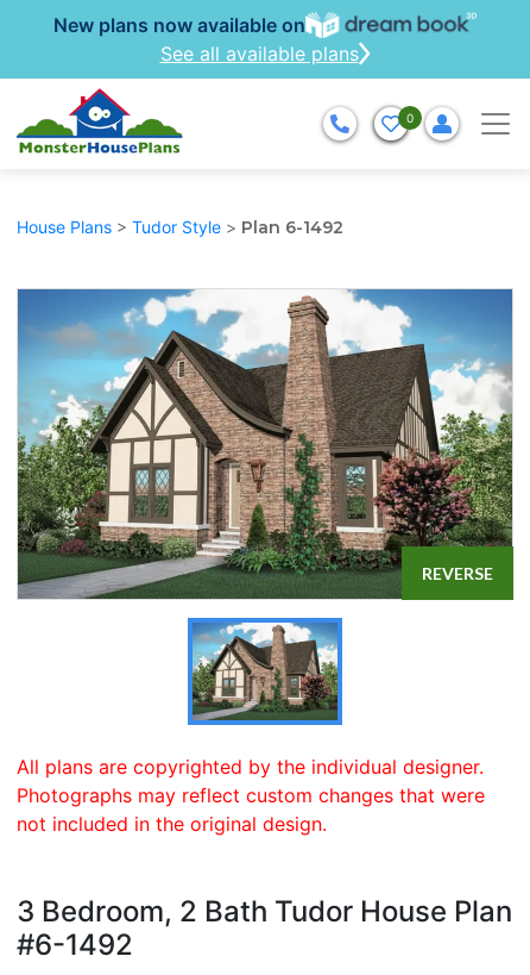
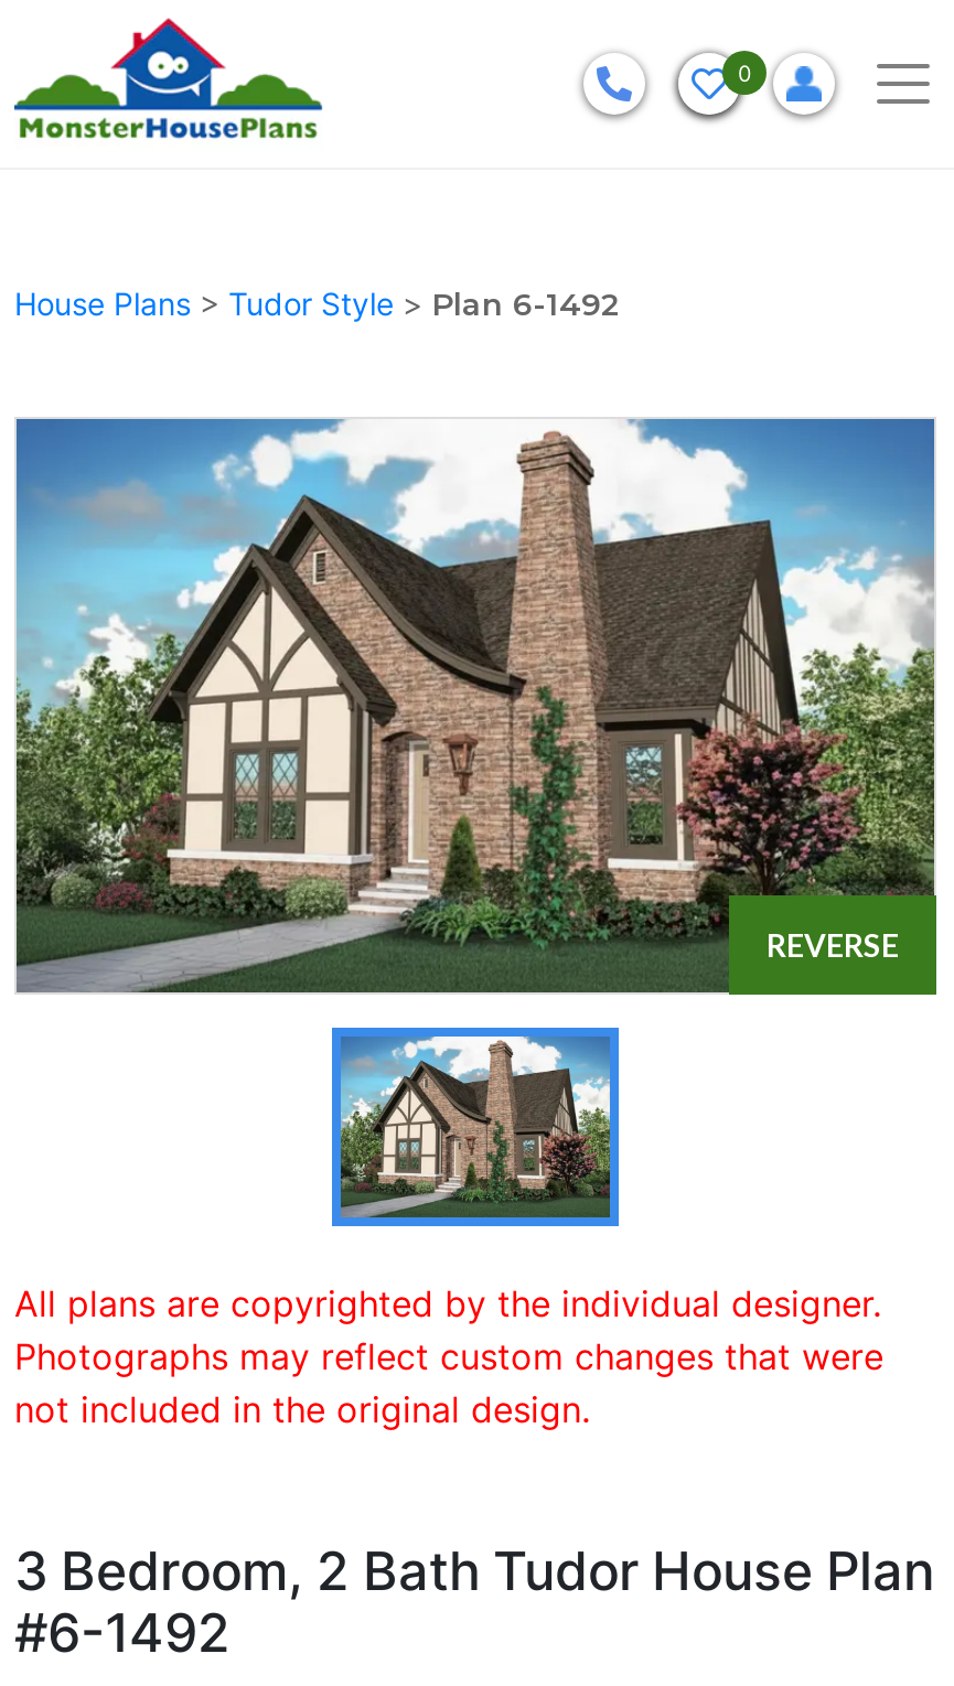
- New plans now available on
- See all available plans

moved up: [image]
